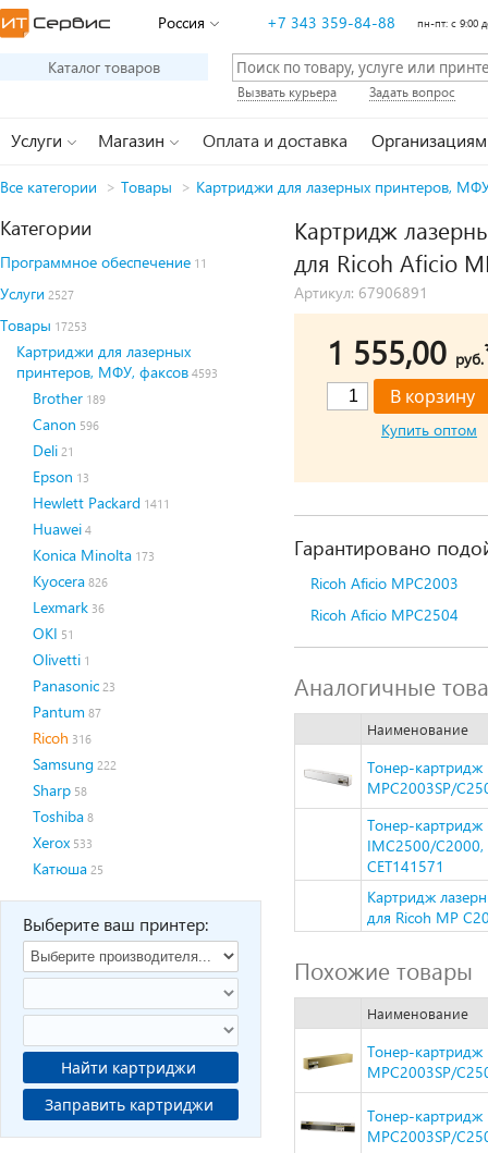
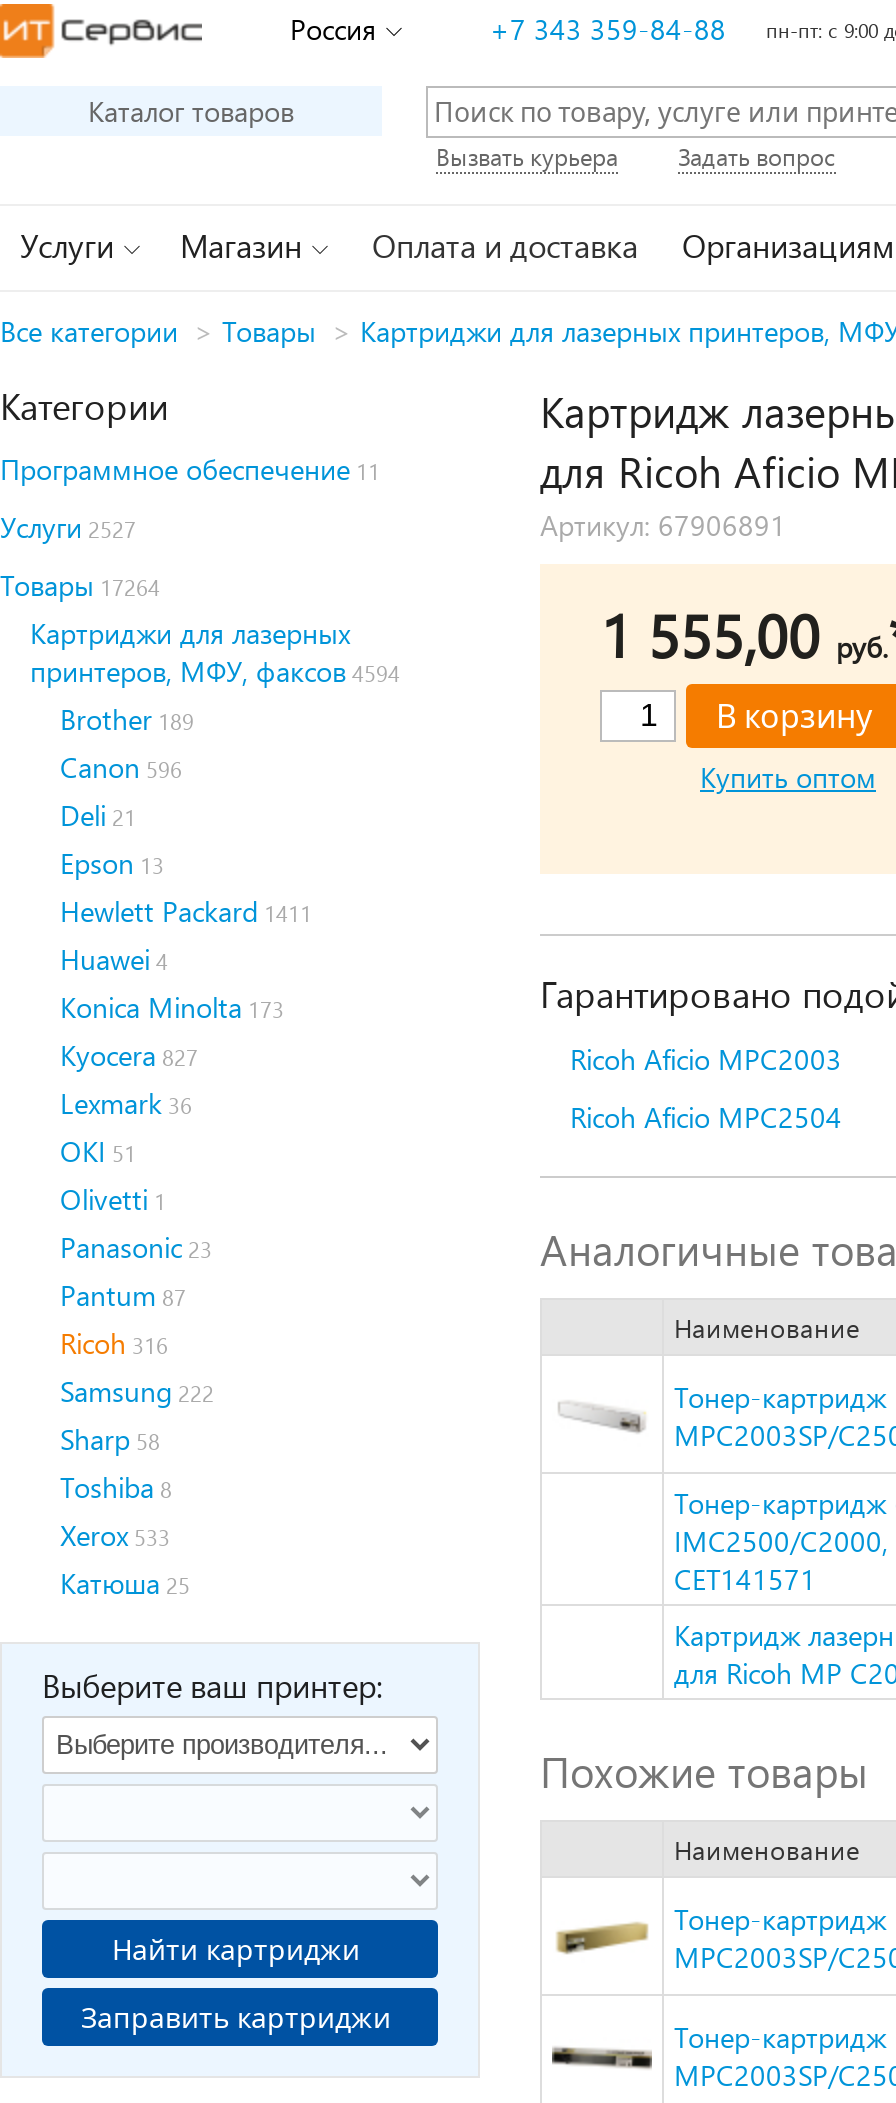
- Товары 17253
+ Товары 17264

- принтеров, МФУ, факсов 4593
+ принтеров, МФУ, факсов 4594

- Kyocera 826
+ Kyocera 827
